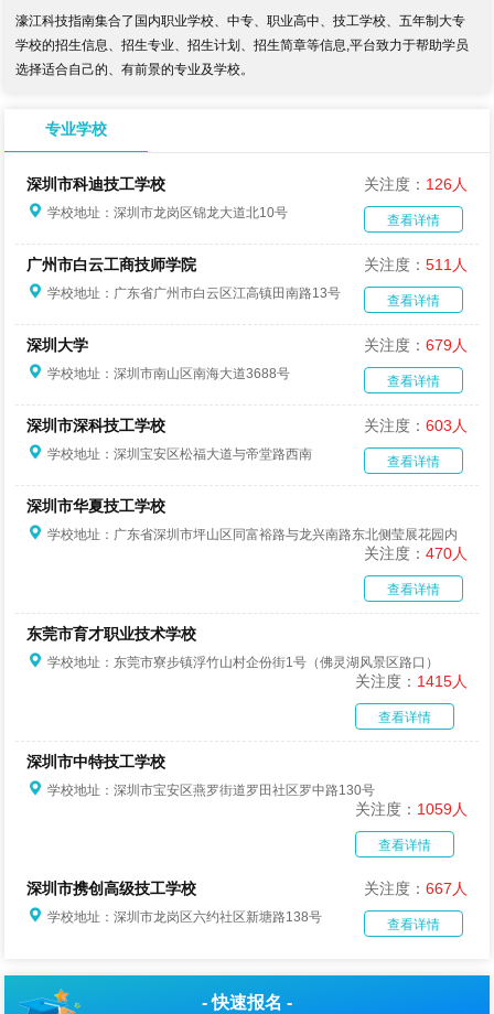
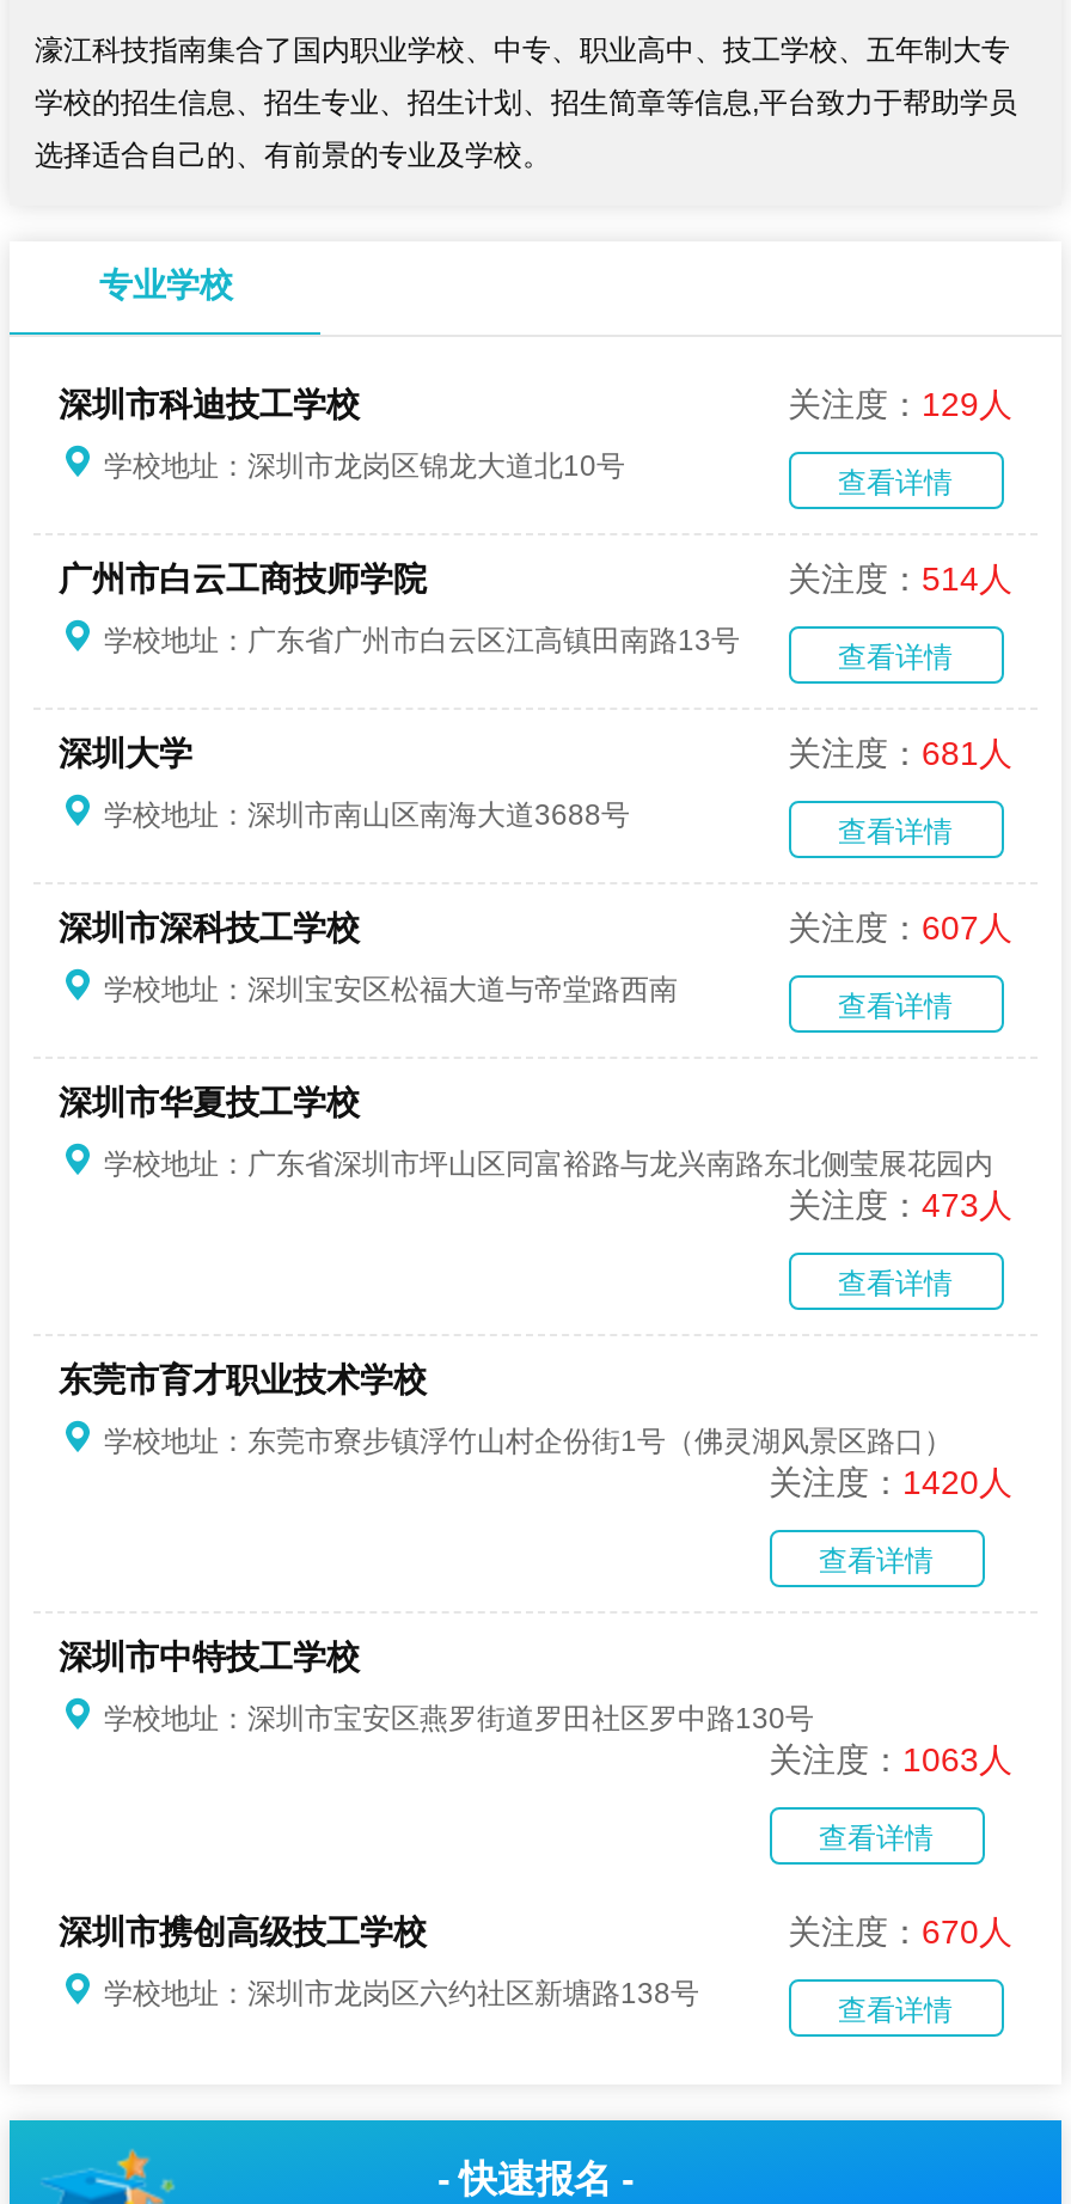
- 关注度：126人
+ 关注度：129人

- 关注度：511人
+ 关注度：514人

- 关注度：679人
+ 关注度：681人

- 关注度：603人
+ 关注度：607人

- 关注度：470人
+ 关注度：473人

- 关注度：1415人
+ 关注度：1420人

- 关注度：1059人
+ 关注度：1063人

- 关注度：667人
+ 关注度：670人
